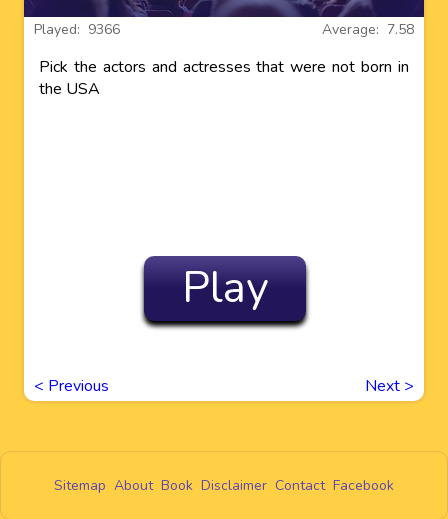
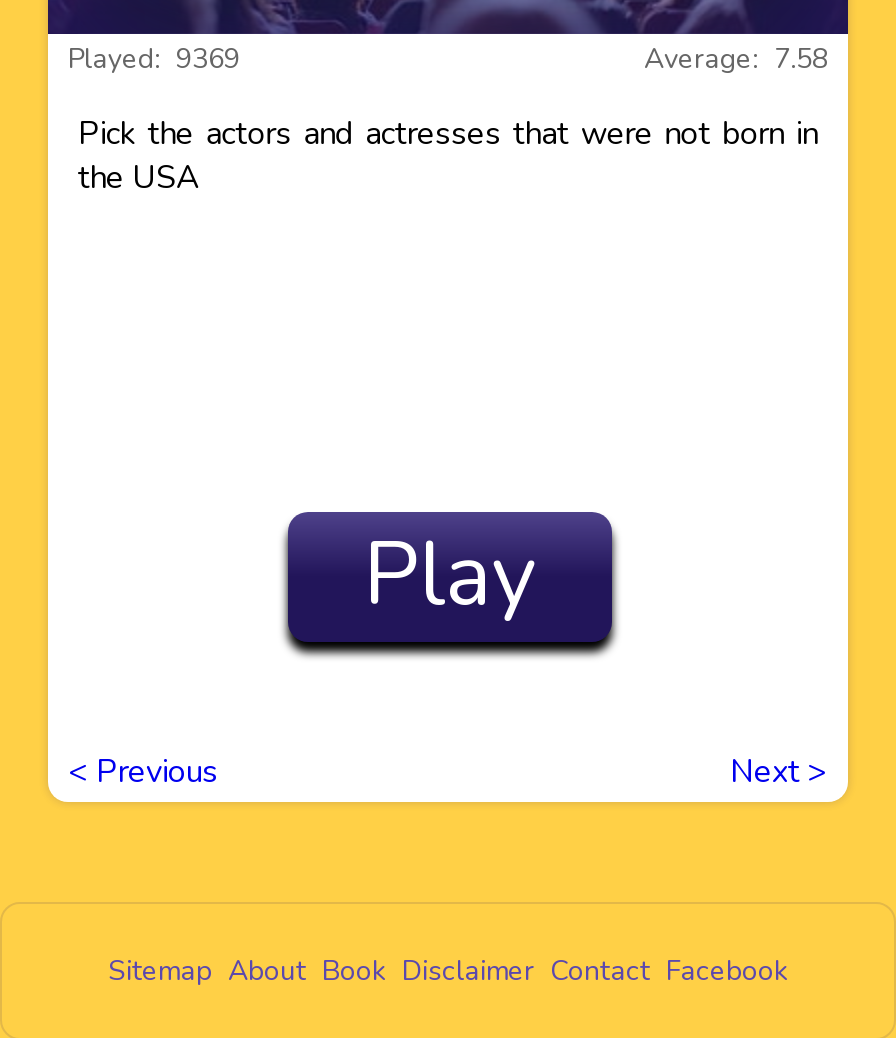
- Played: 9366
+ Played: 9369
